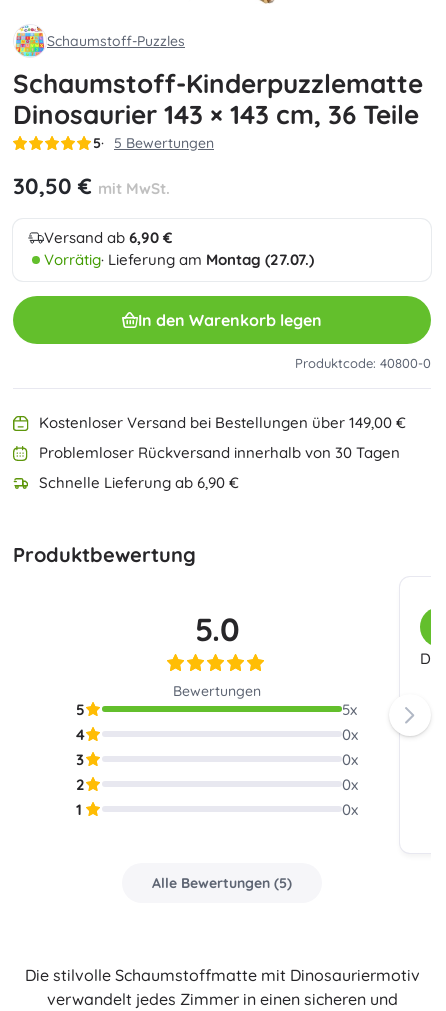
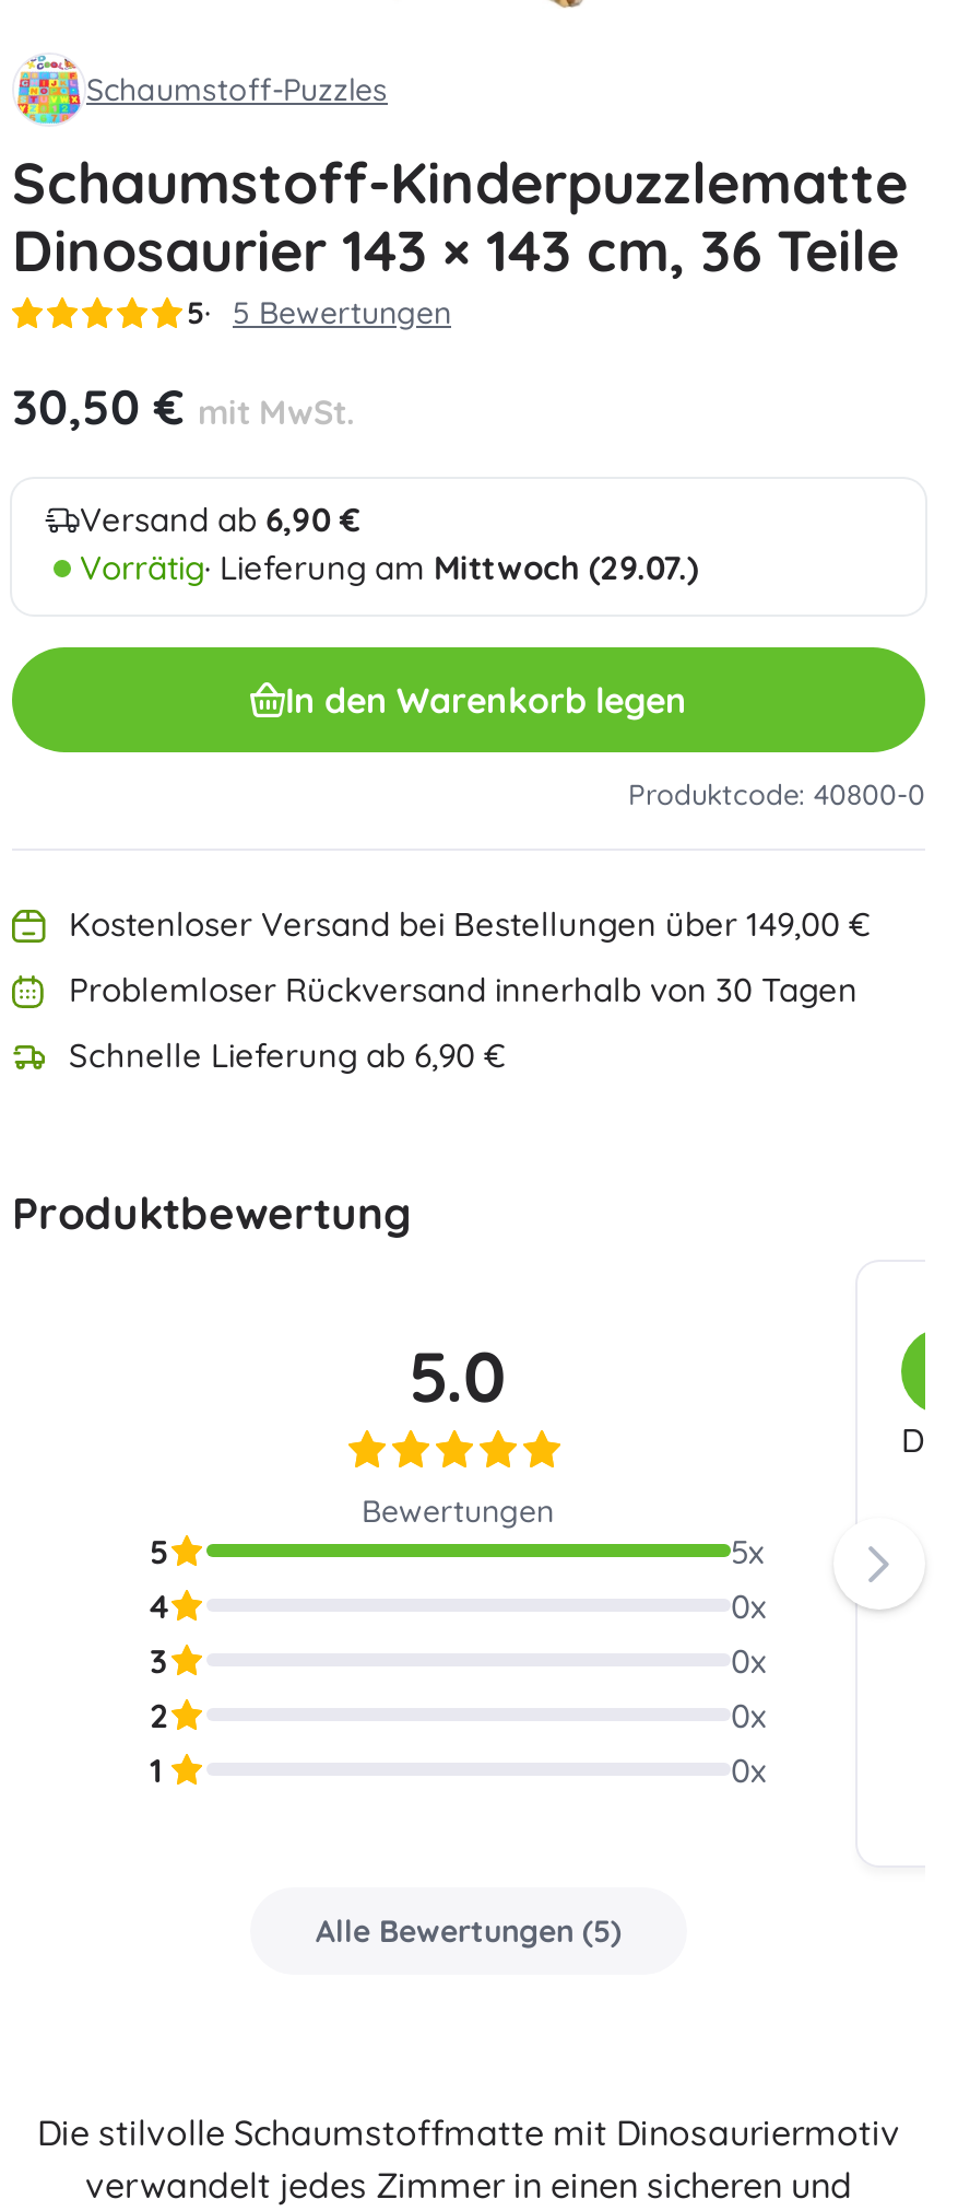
- Vorrätig · Lieferung am Montag (27.07.)
+ Vorrätig · Lieferung am Mittwoch (29.07.)
